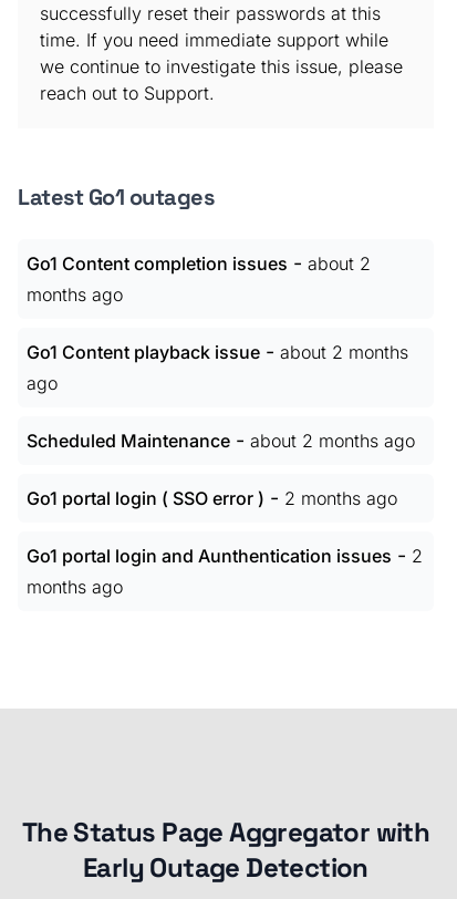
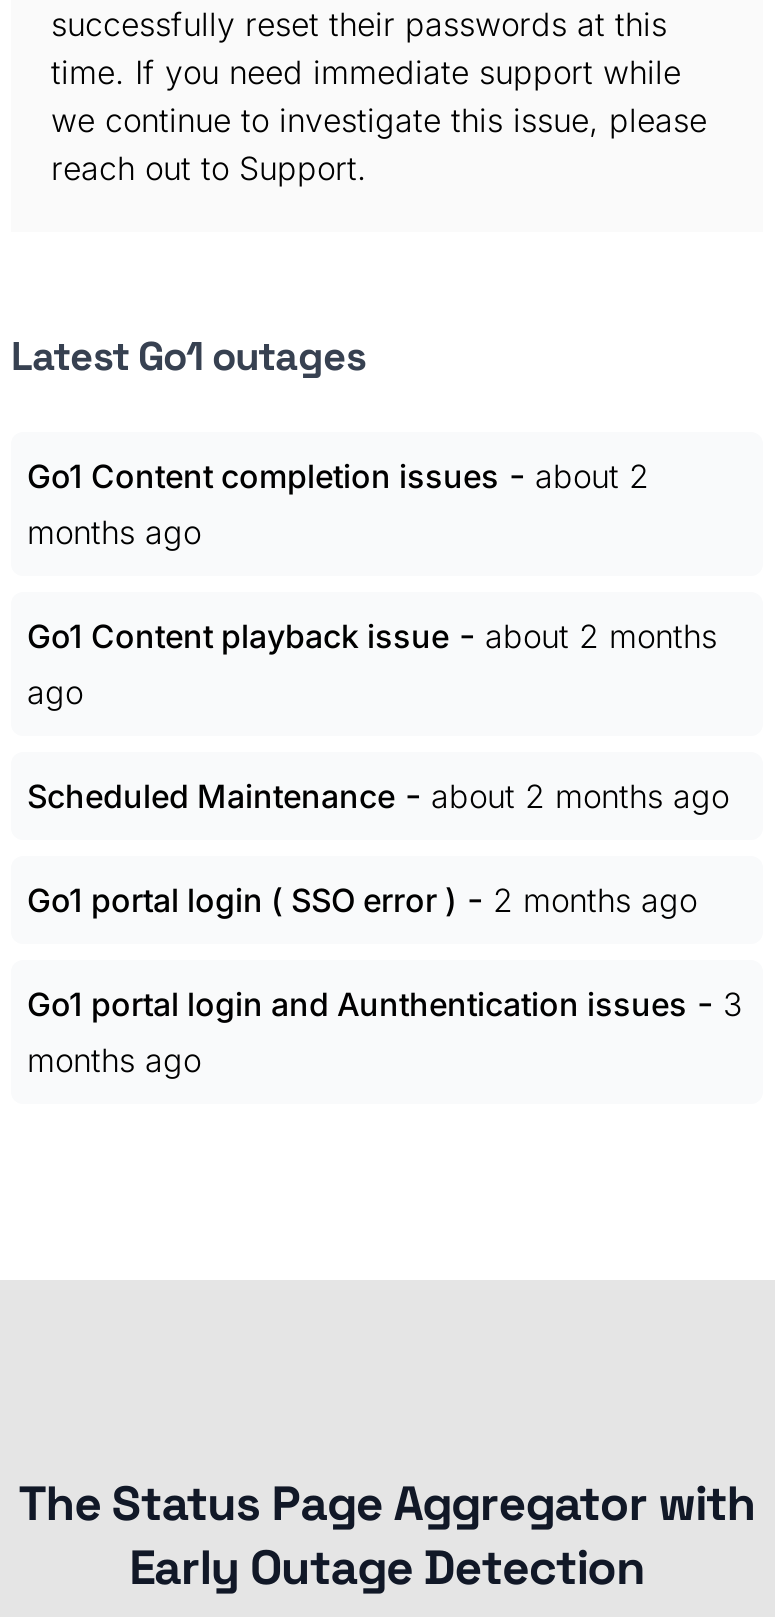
- Go1 portal login and Aunthentication issues - 2
+ Go1 portal login and Aunthentication issues - 3
